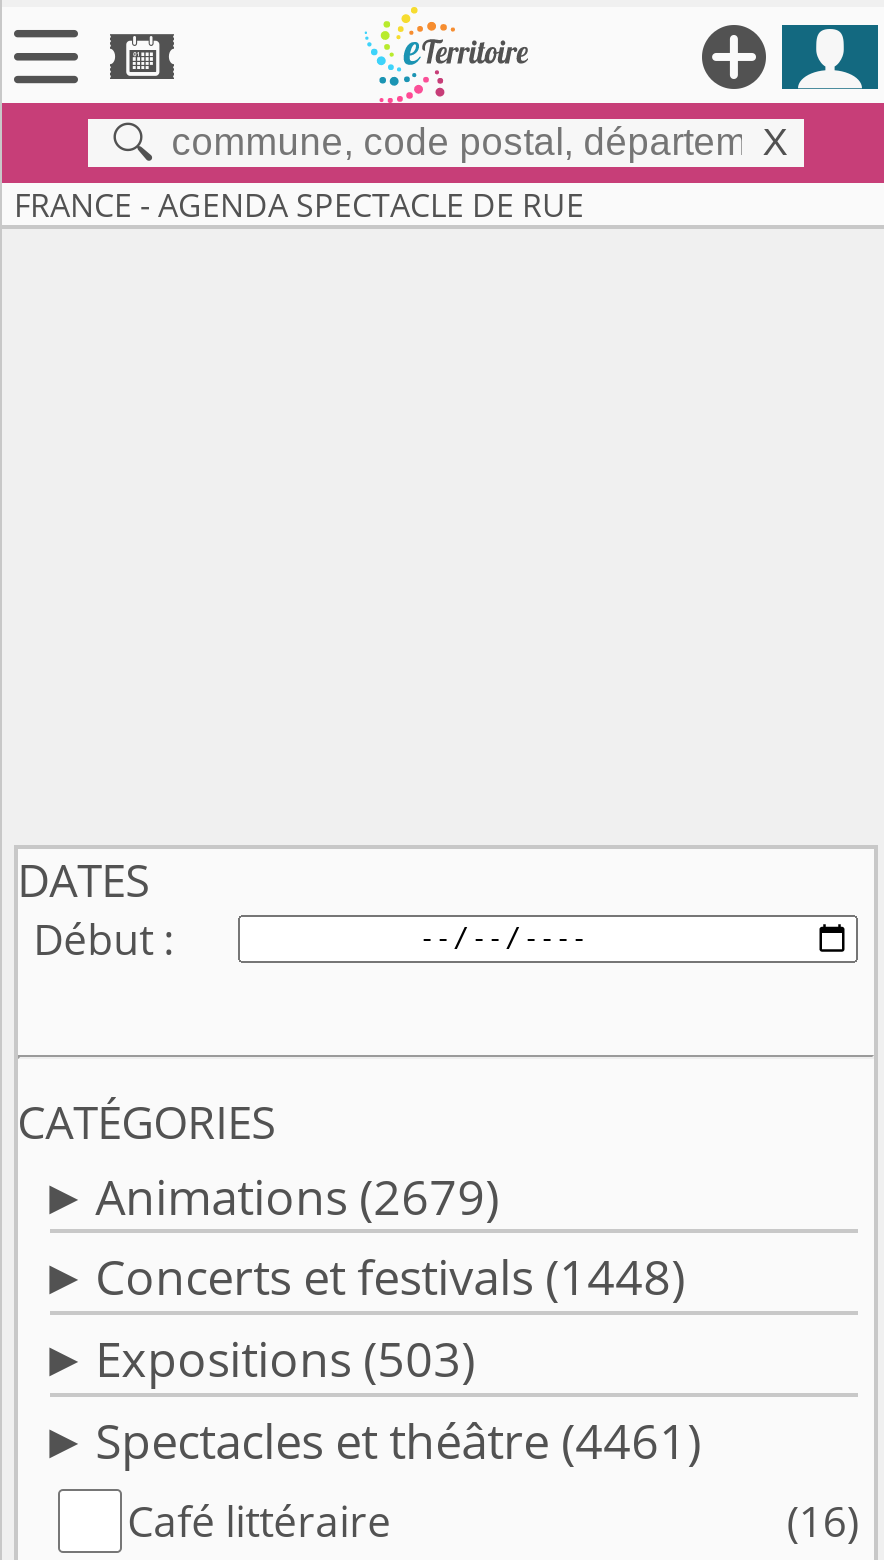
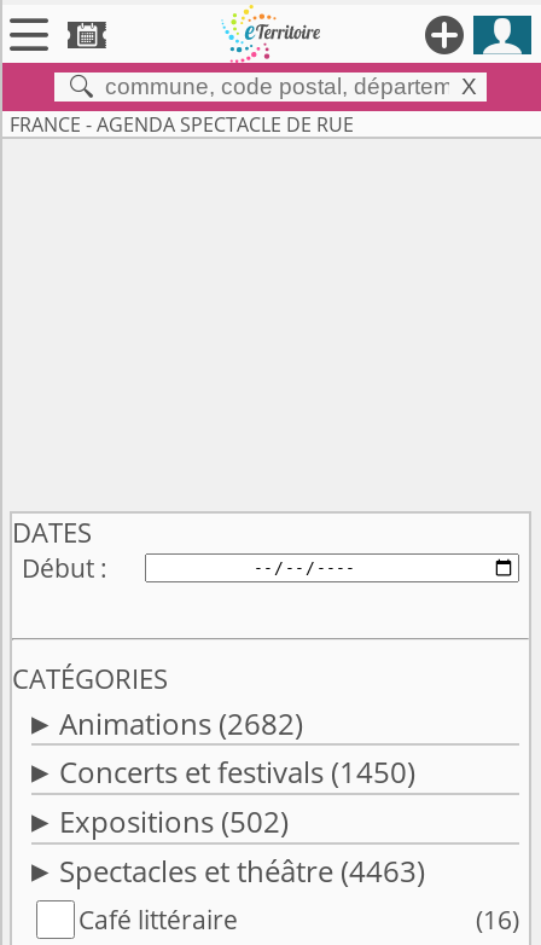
- Animations (2679)
+ Animations (2682)

- Concerts et festivals (1448)
+ Concerts et festivals (1450)

- Expositions (503)
+ Expositions (502)

- Spectacles et théâtre (4461)
+ Spectacles et théâtre (4463)
